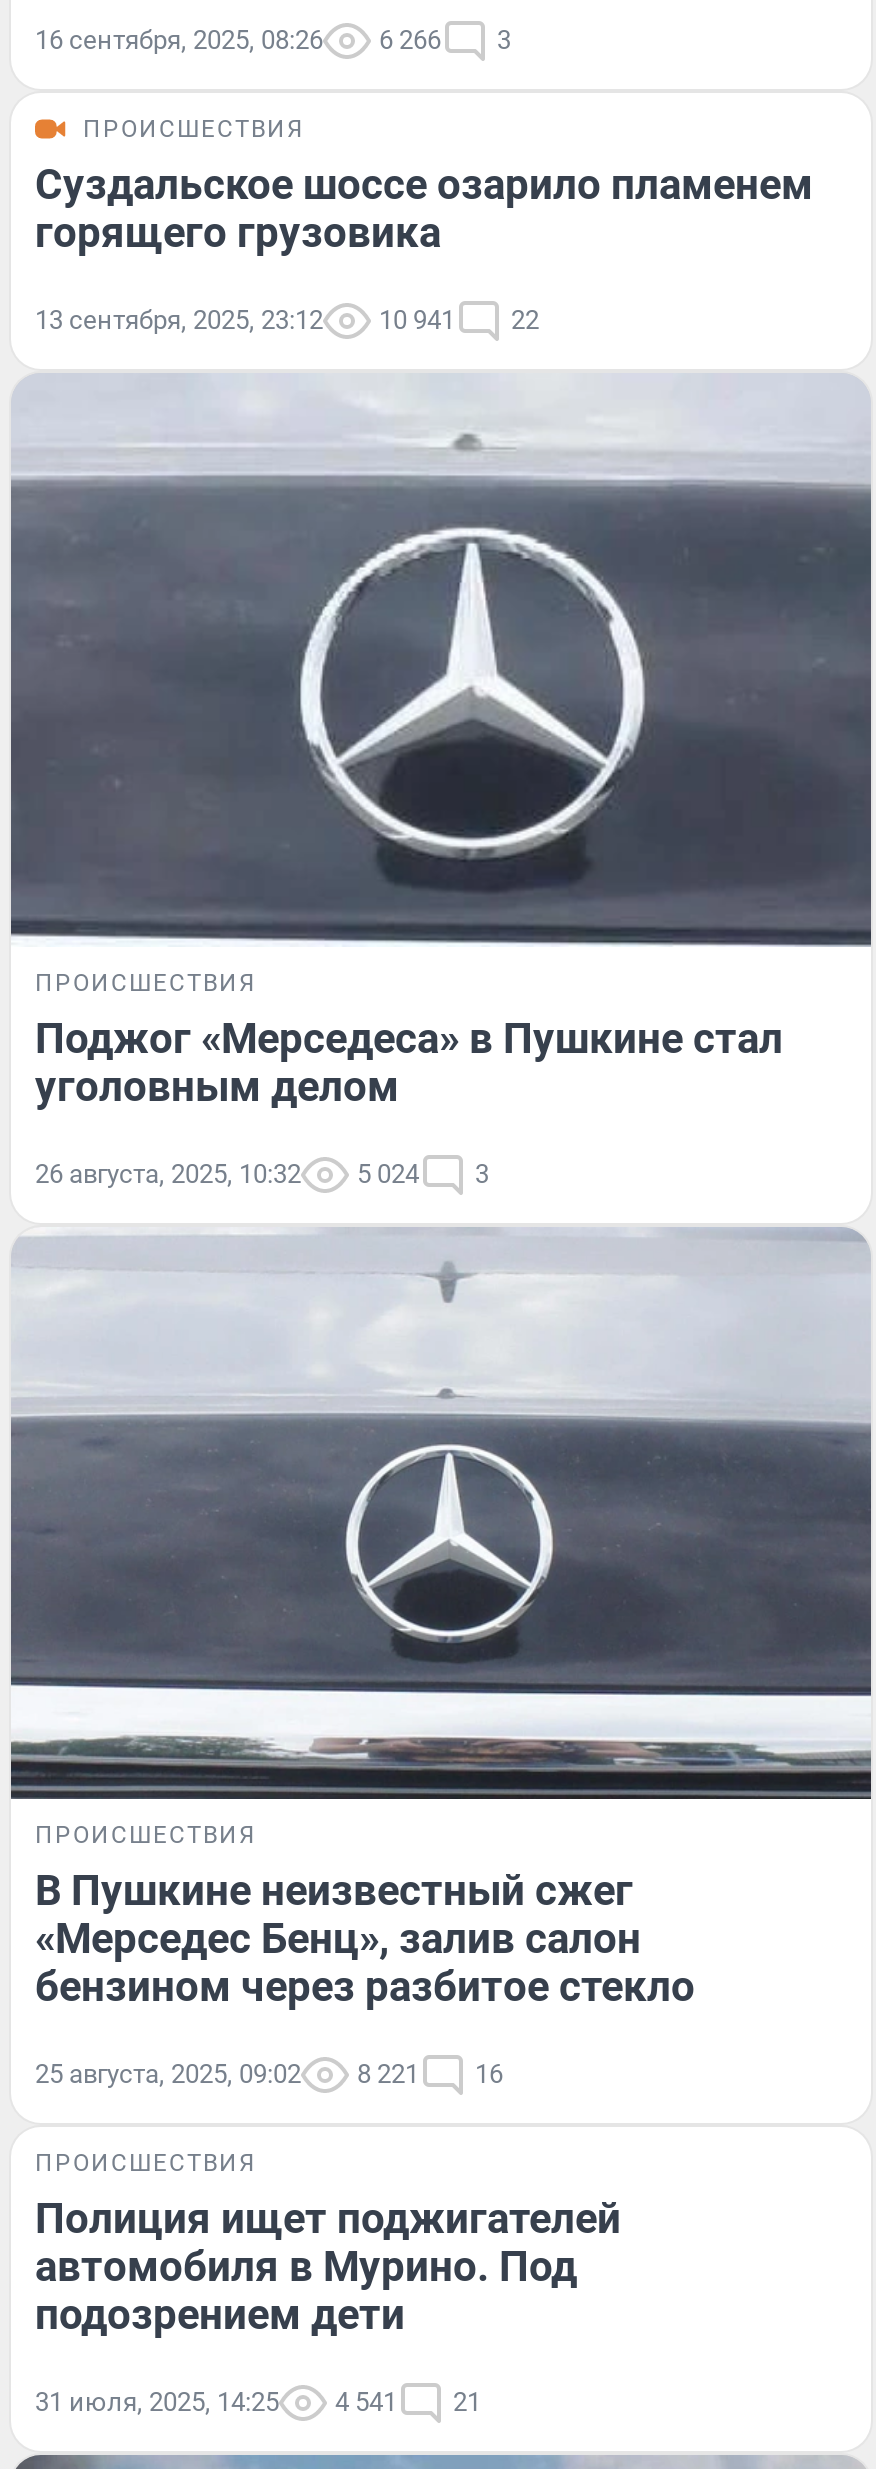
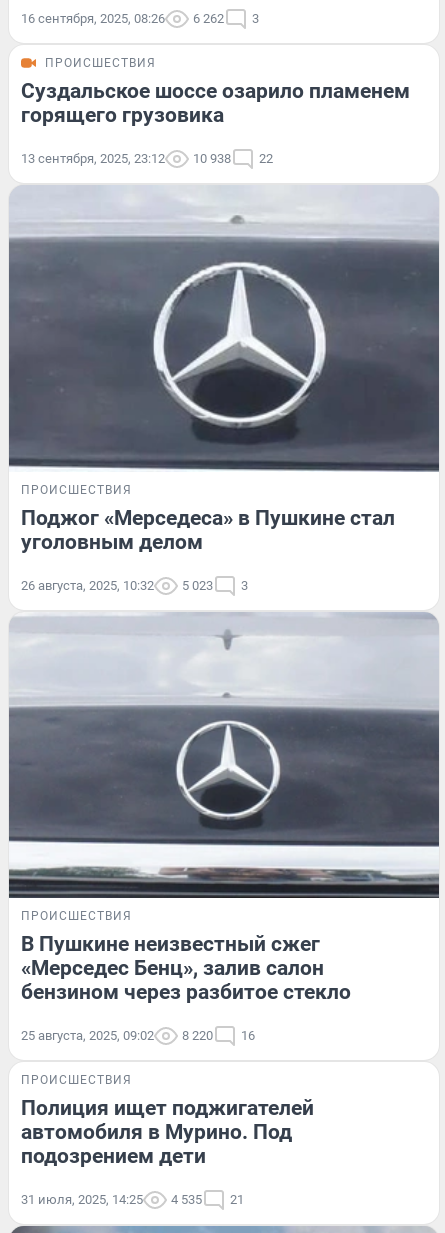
- 16 сентября, 2025, 08:26 6 266 3
+ 16 сентября, 2025, 08:26 6 262 3

- 13 сентября, 2025, 23:12 10 941 22
+ 13 сентября, 2025, 23:12 10 938 22

- 26 августа, 2025, 10:32 5 024 3
+ 26 августа, 2025, 10:32 5 023 3

- 25 августа, 2025, 09:02 8 221 16
+ 25 августа, 2025, 09:02 8 220 16

- 31 июля, 2025, 14:25 4 541 21
+ 31 июля, 2025, 14:25 4 535 21
